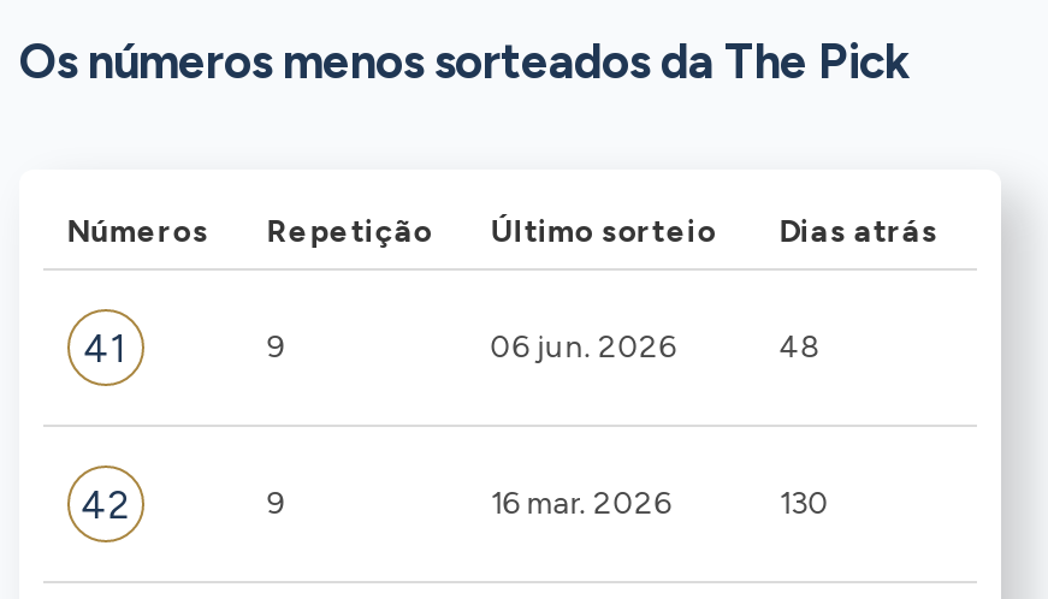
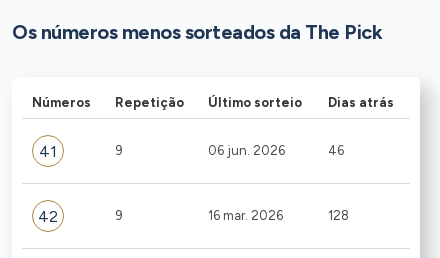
- 48
+ 46

- 130
+ 128
